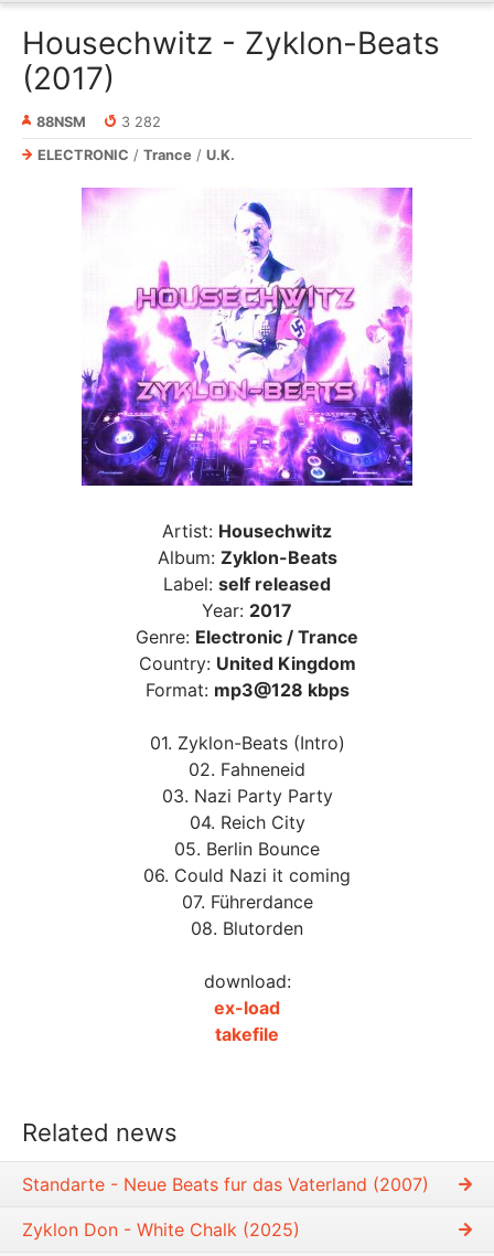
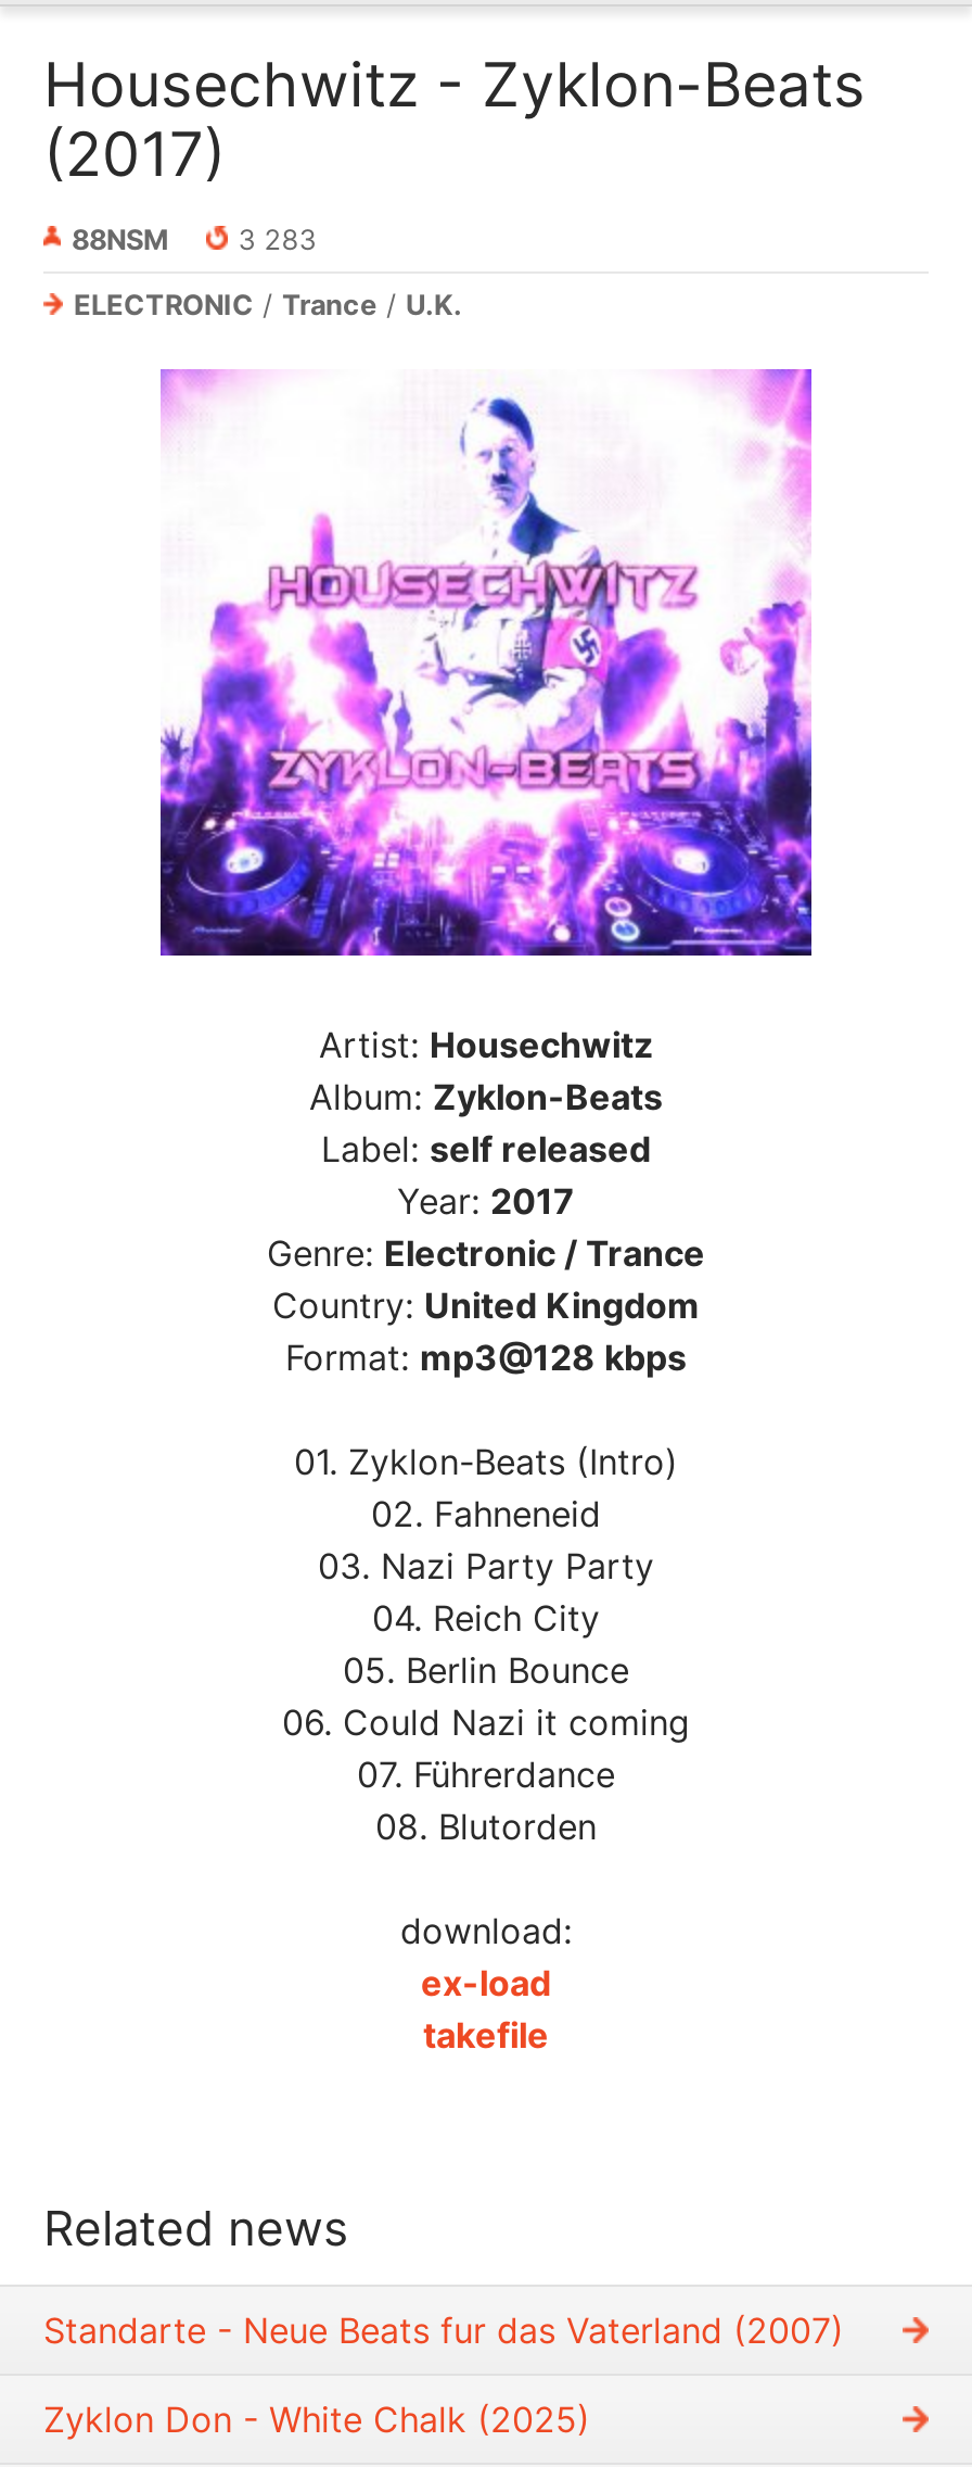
- 3 282
+ 3 283
